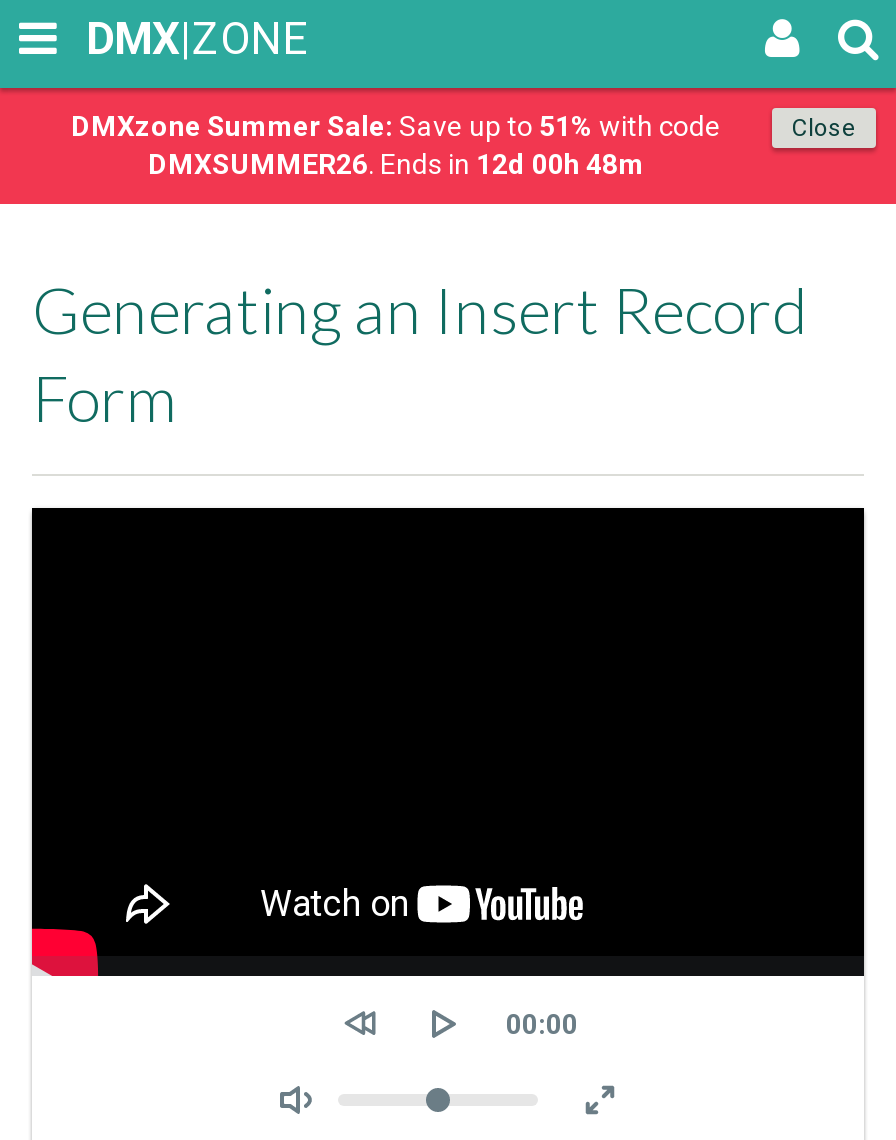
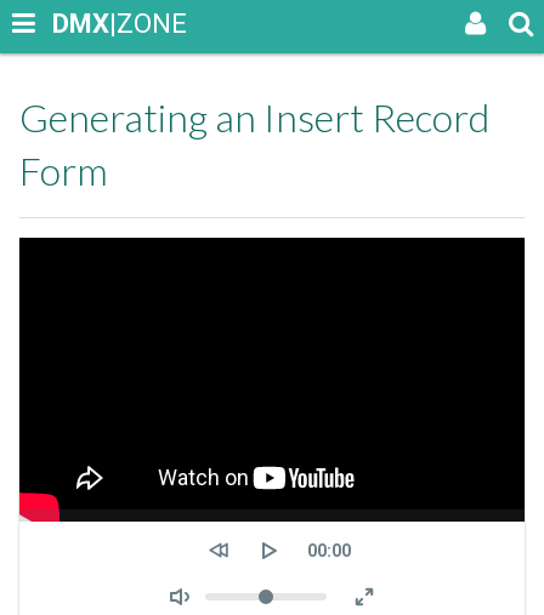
- [image]
- Close
- DMXzone Summer Sale: Save up to 51% with code
- DMXSUMMER26. Ends in 12d 00h 48m
